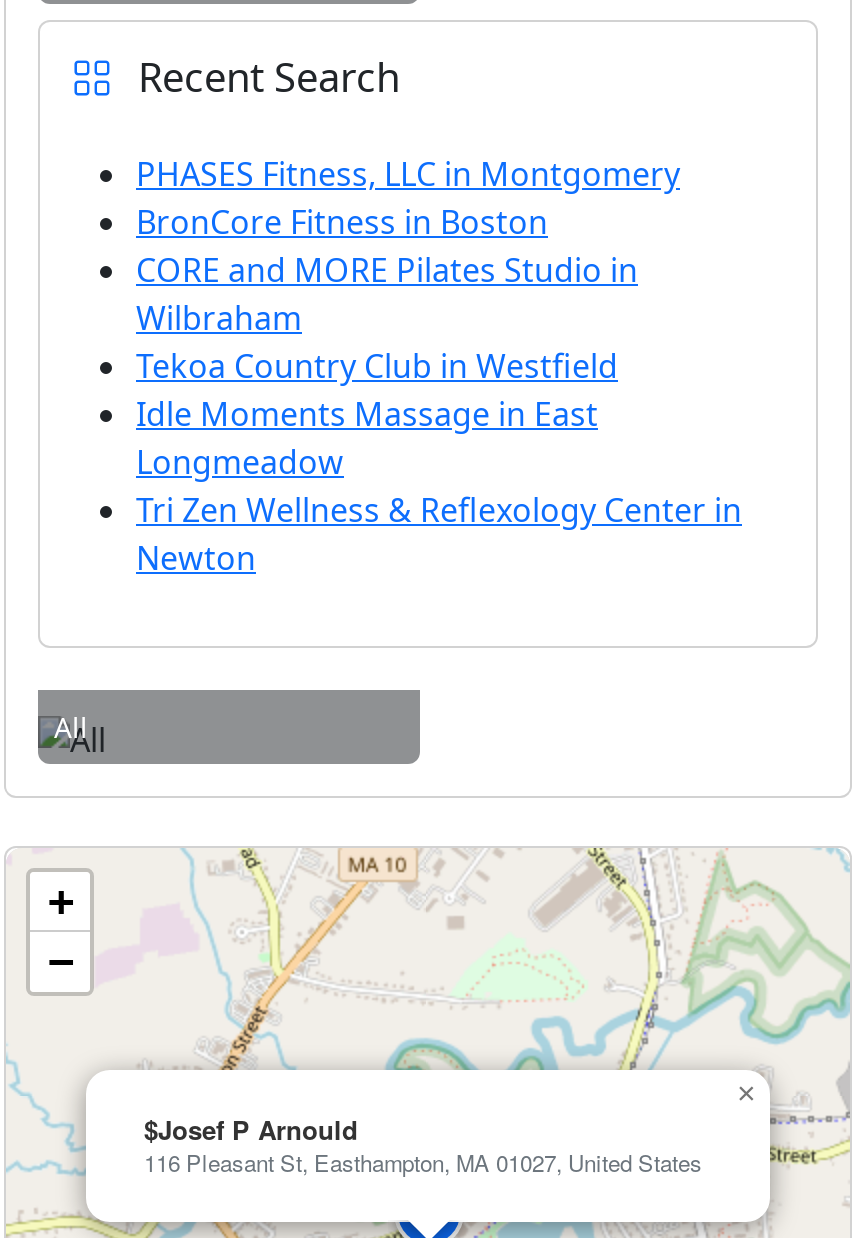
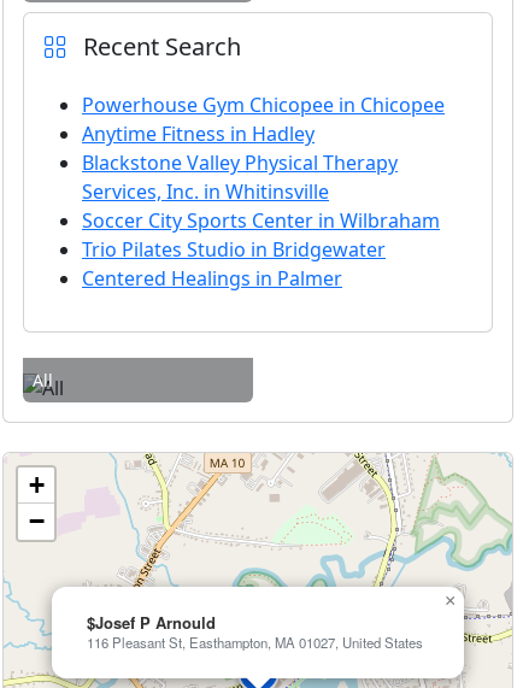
- PHASES Fitness, LLC in Montgomery
- BronCore Fitness in Boston
- CORE and MORE Pilates Studio in
- Wilbraham
- Tekoa Country Club in Westfield
- Idle Moments Massage in East
- Longmeadow
- Tri Zen Wellness & Reflexology Center in
- Newton
+ Powerhouse Gym Chicopee in Chicopee
+ Anytime Fitness in Hadley
+ Blackstone Valley Physical Therapy
+ Services, Inc. in Whitinsville
+ Soccer City Sports Center in Wilbraham
+ Trio Pilates Studio in Bridgewater
+ Centered Healings in Palmer
